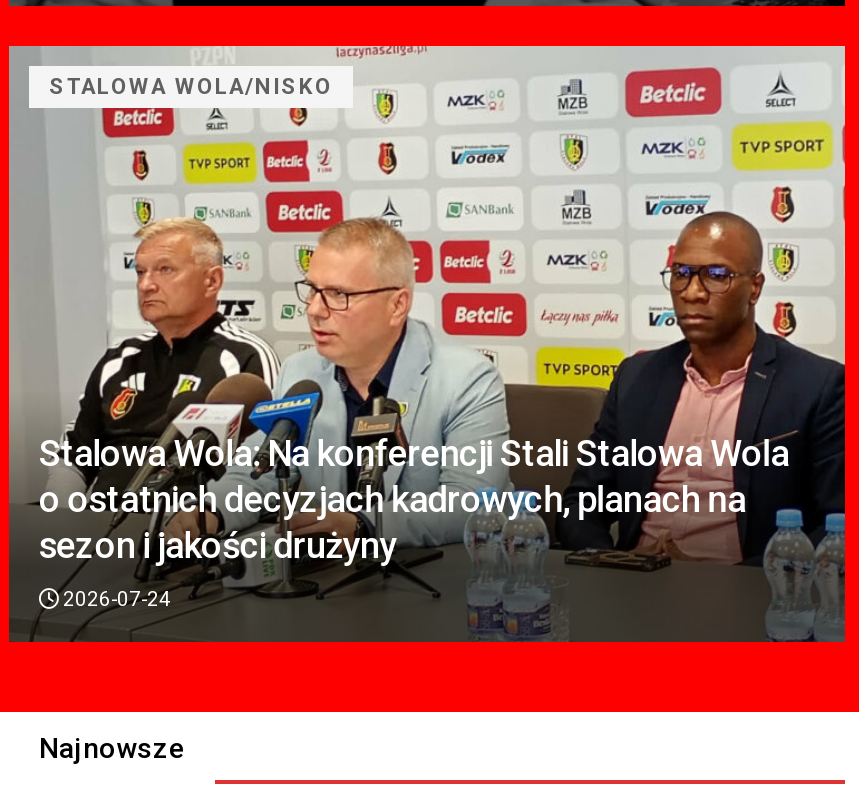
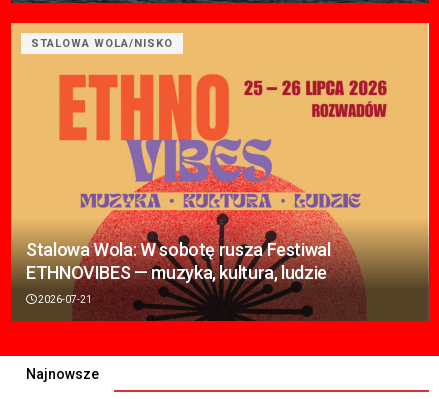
- [image]
- Stalowa Wola: Na konferencji Stali Stalowa Wola
- o ostatnich decyzjach kadrowych, planach na
- sezon i jakości drużyny
+ [image]
+ Stalowa Wola: W sobotę rusza Festiwal
+ ETHNOVIBES — muzyka, kultura, ludzie

- 2026-07-24
+ 2026-07-21
